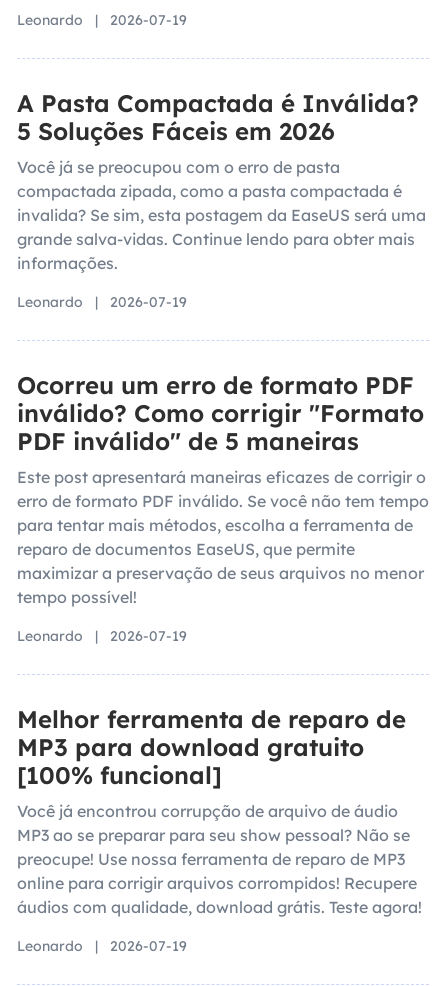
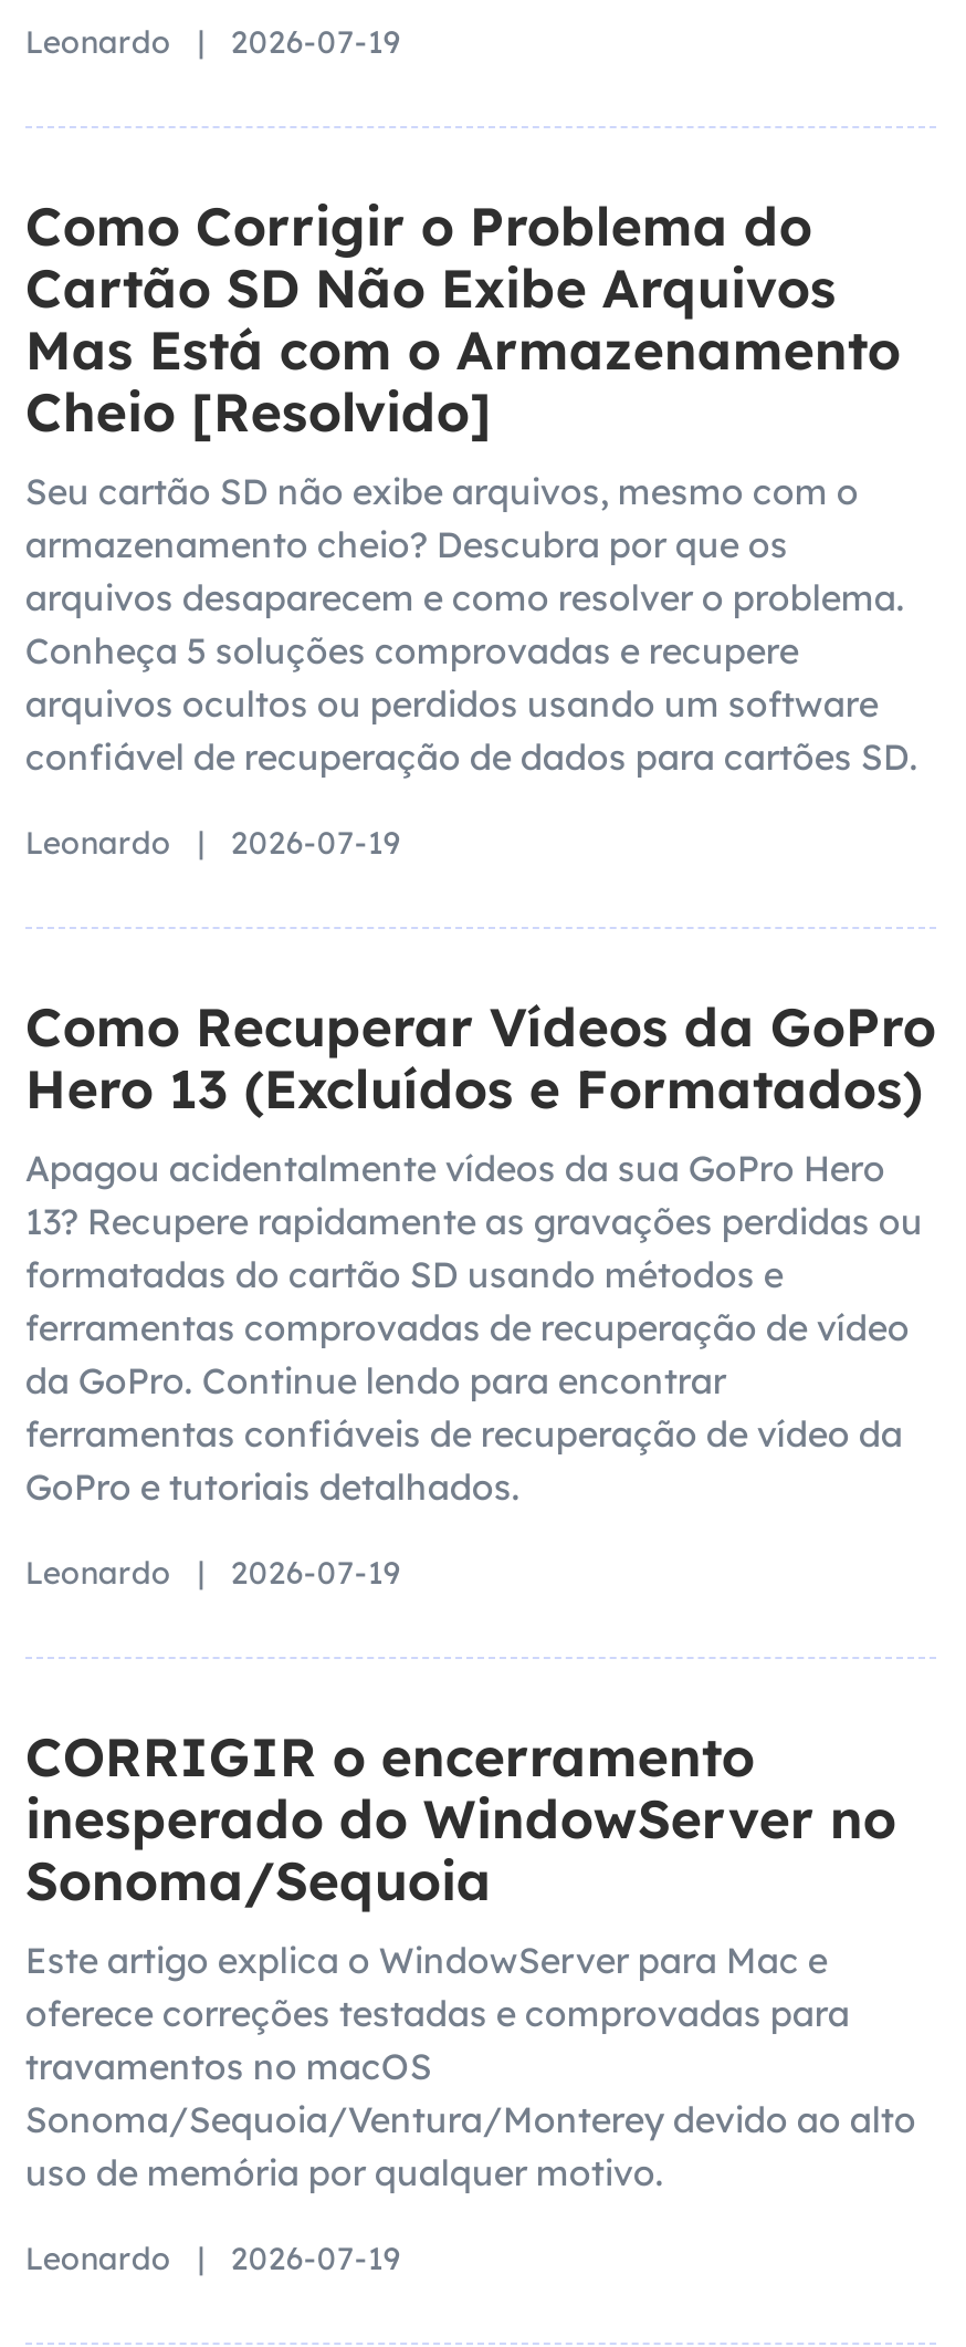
- A Pasta Compactada é Inválida?
- 5 Soluções Fáceis em 2026
- Você já se preocupou com o erro de pasta
- compactada zipada, como a pasta compactada é
- invalida? Se sim, esta postagem da EaseUS será uma
- grande salva-vidas. Continue lendo para obter mais
- informações.
+ Como Corrigir o Problema do
+ Cartão SD Não Exibe Arquivos
+ Mas Está com o Armazenamento
+ Cheio [Resolvido]
+ Seu cartão SD não exibe arquivos, mesmo com o
+ armazenamento cheio? Descubra por que os
+ arquivos desaparecem e como resolver o problema.
+ Conheça 5 soluções comprovadas e recupere
+ arquivos ocultos ou perdidos usando um software
+ confiável de recuperação de dados para cartões SD.

- Ocorreu um erro de formato PDF
- inválido? Como corrigir "Formato
- PDF inválido" de 5 maneiras
- Este post apresentará maneiras eficazes de corrigir o
- erro de formato PDF inválido. Se você não tem tempo
- para tentar mais métodos, escolha a ferramenta de
- reparo de documentos EaseUS, que permite
- maximizar a preservação de seus arquivos no menor
- tempo possível!
+ Como Recuperar Vídeos da GoPro
+ Hero 13 (Excluídos e Formatados)
+ Apagou acidentalmente vídeos da sua GoPro Hero
+ 13? Recupere rapidamente as gravações perdidas ou
+ formatadas do cartão SD usando métodos e
+ ferramentas comprovadas de recuperação de vídeo
+ da GoPro. Continue lendo para encontrar
+ ferramentas confiáveis de recuperação de vídeo da
+ GoPro e tutoriais detalhados.

- Melhor ferramenta de reparo de
- MP3 para download gratuito
- [100% funcional]
- Você já encontrou corrupção de arquivo de áudio
- MP3 ao se preparar para seu show pessoal? Não se
- preocupe! Use nossa ferramenta de reparo de MP3
- online para corrigir arquivos corrompidos! Recupere
- áudios com qualidade, download grátis. Teste agora!
+ CORRIGIR o encerramento
+ inesperado do WindowServer no
+ Sonoma/Sequoia
+ Este artigo explica o WindowServer para Mac e
+ oferece correções testadas e comprovadas para
+ travamentos no macOS
+ Sonoma/Sequoia/Ventura/Monterey devido ao alto
+ uso de memória por qualquer motivo.
